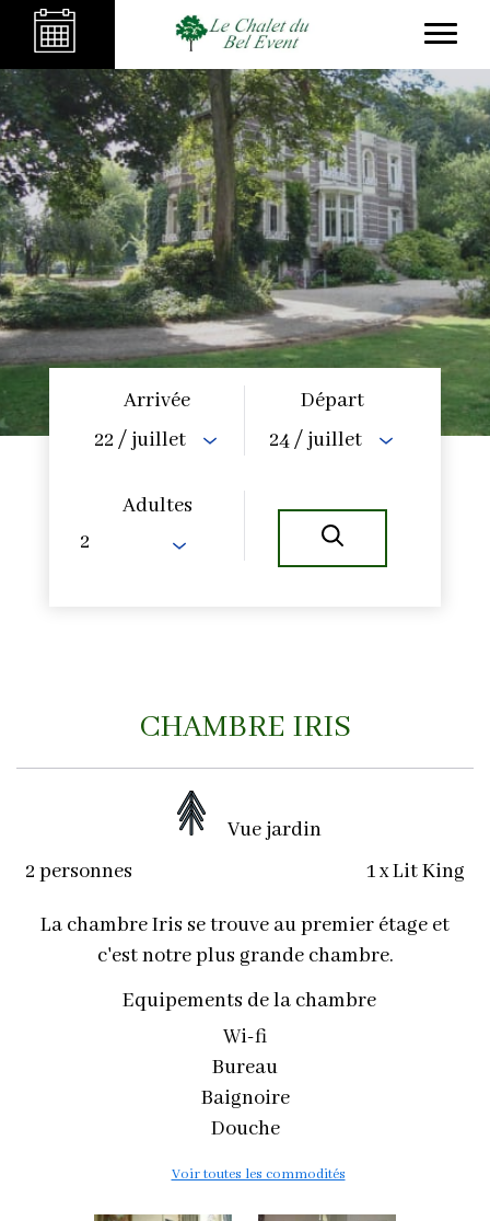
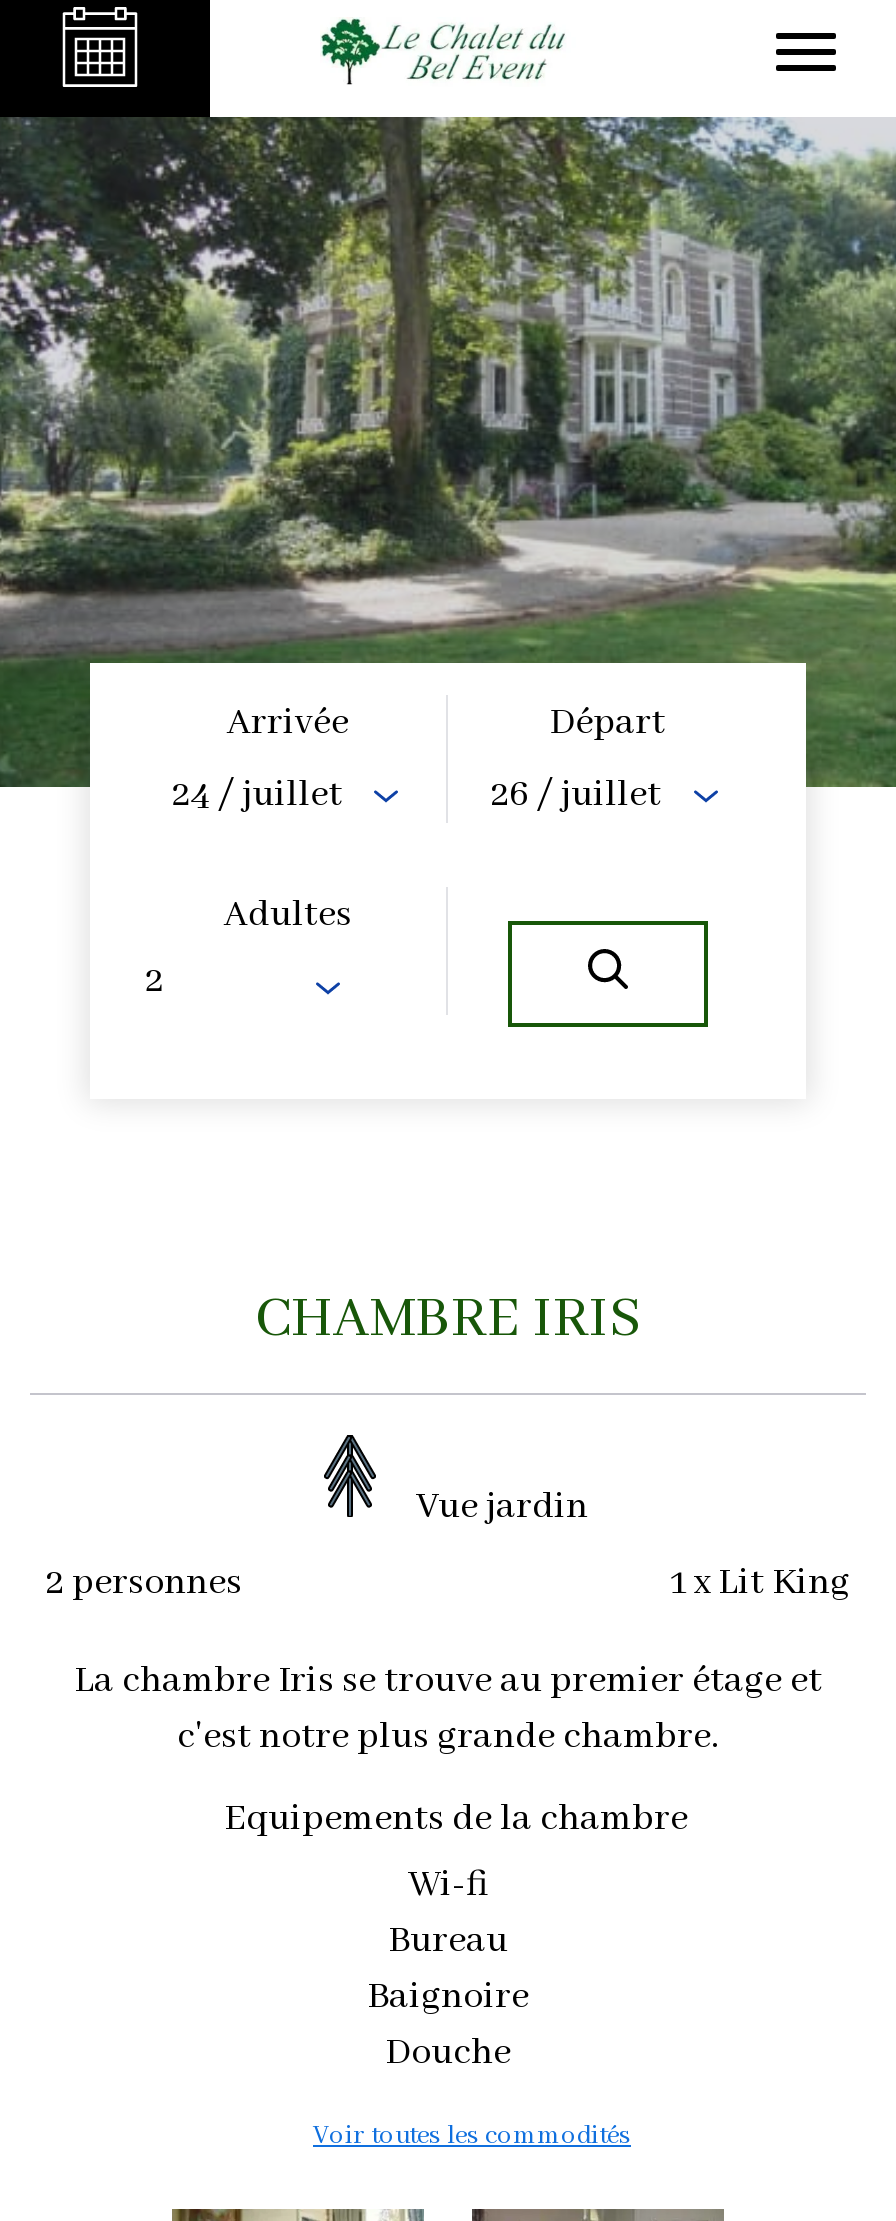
- 22 / juillet
+ 24 / juillet

- 24 / juillet
+ 26 / juillet
